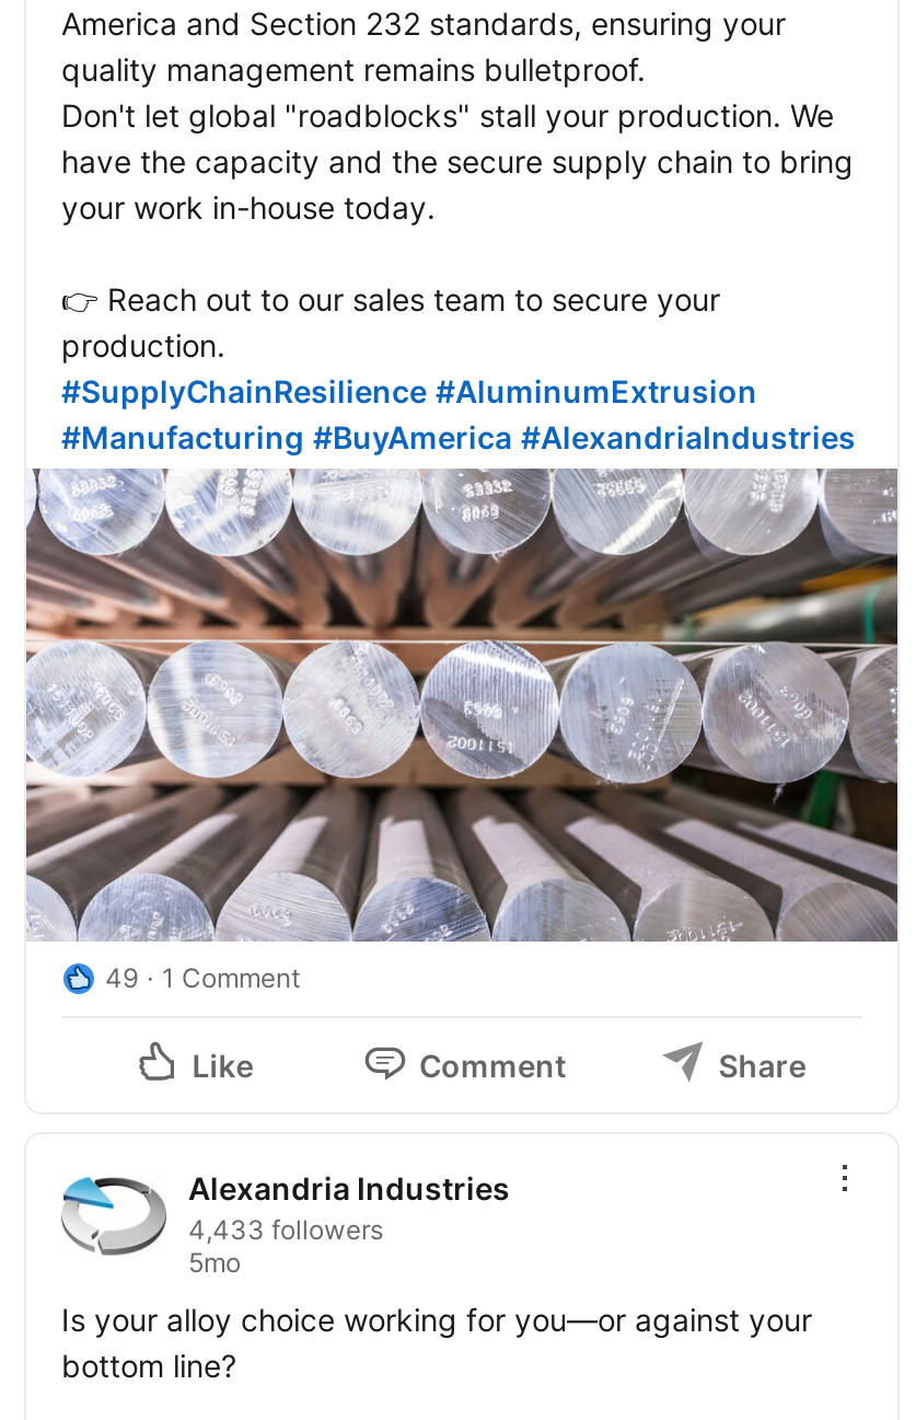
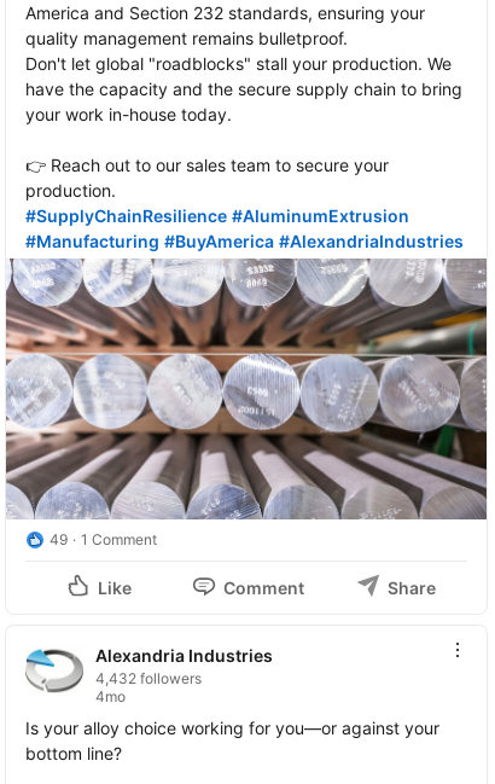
- 4,433 followers
- 5mo
+ 4,432 followers
+ 4mo
